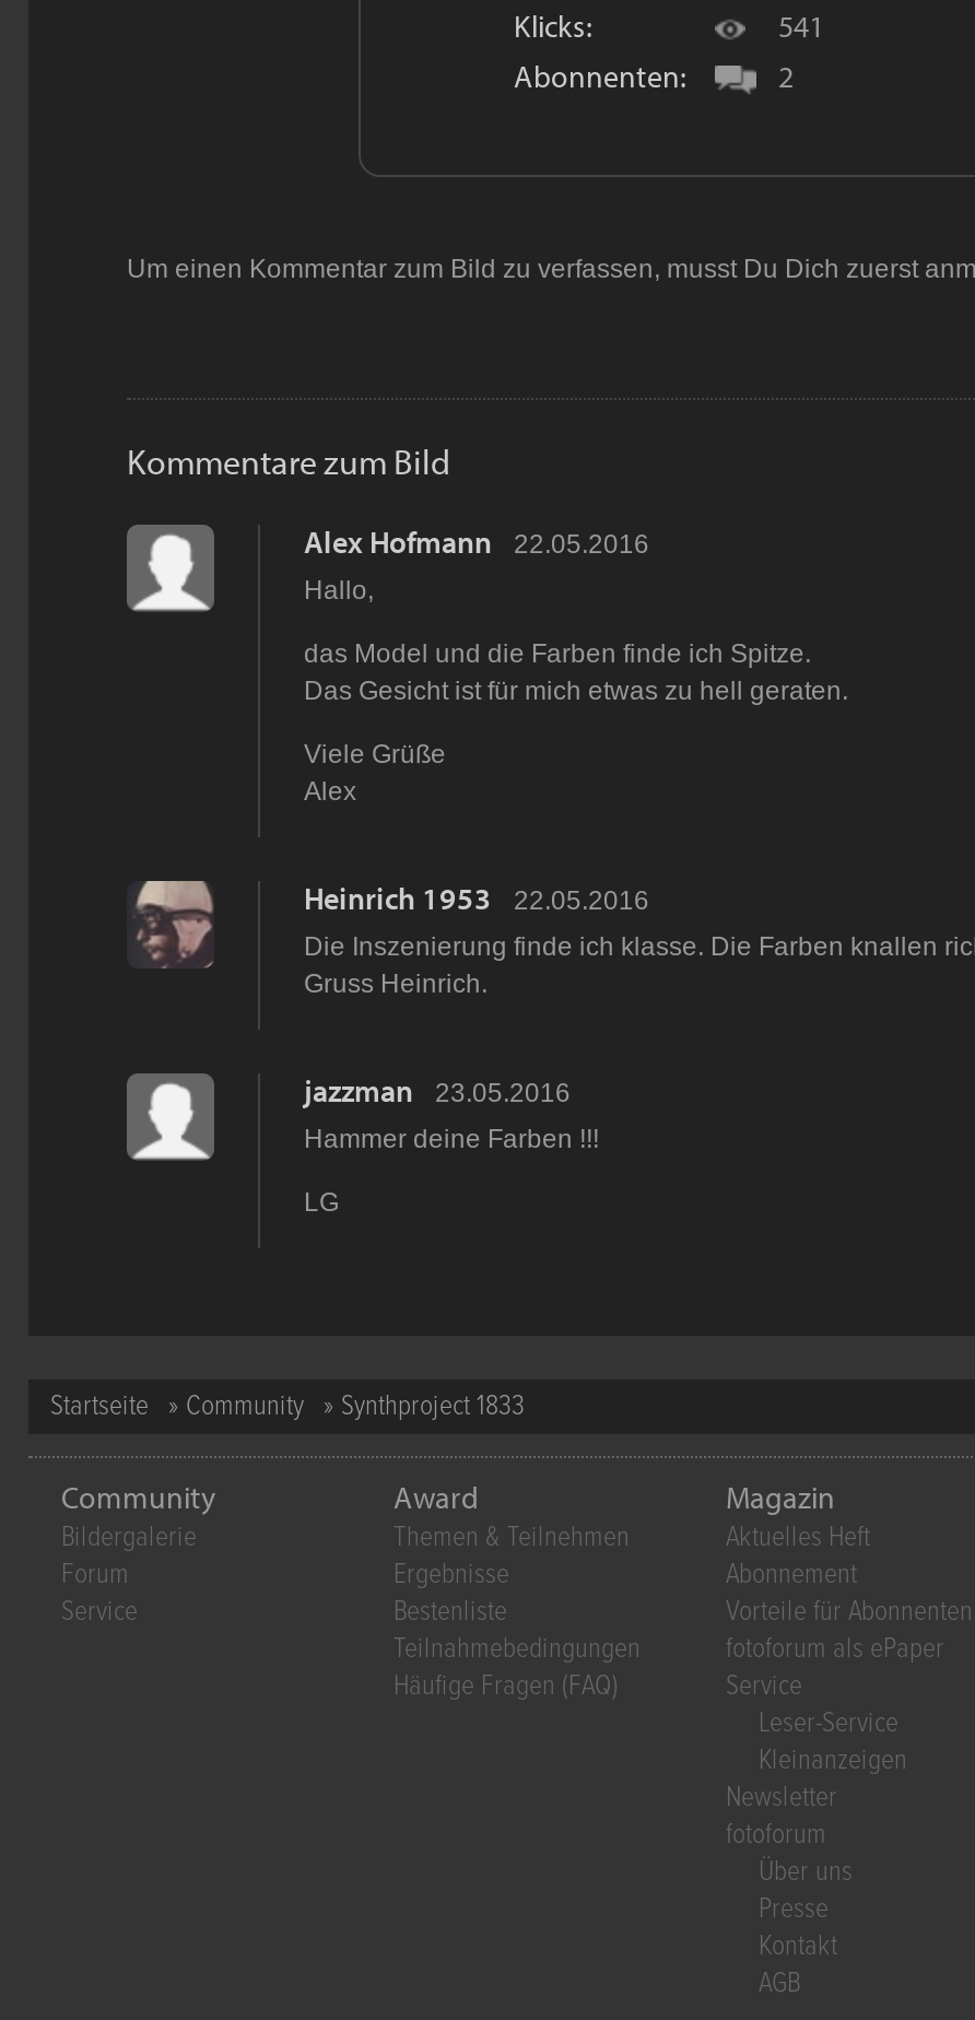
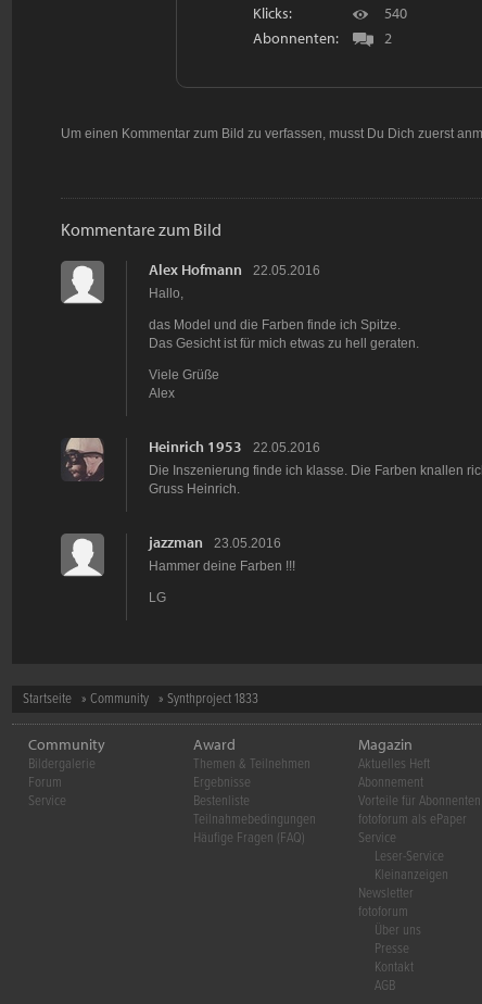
- 541
+ 540
